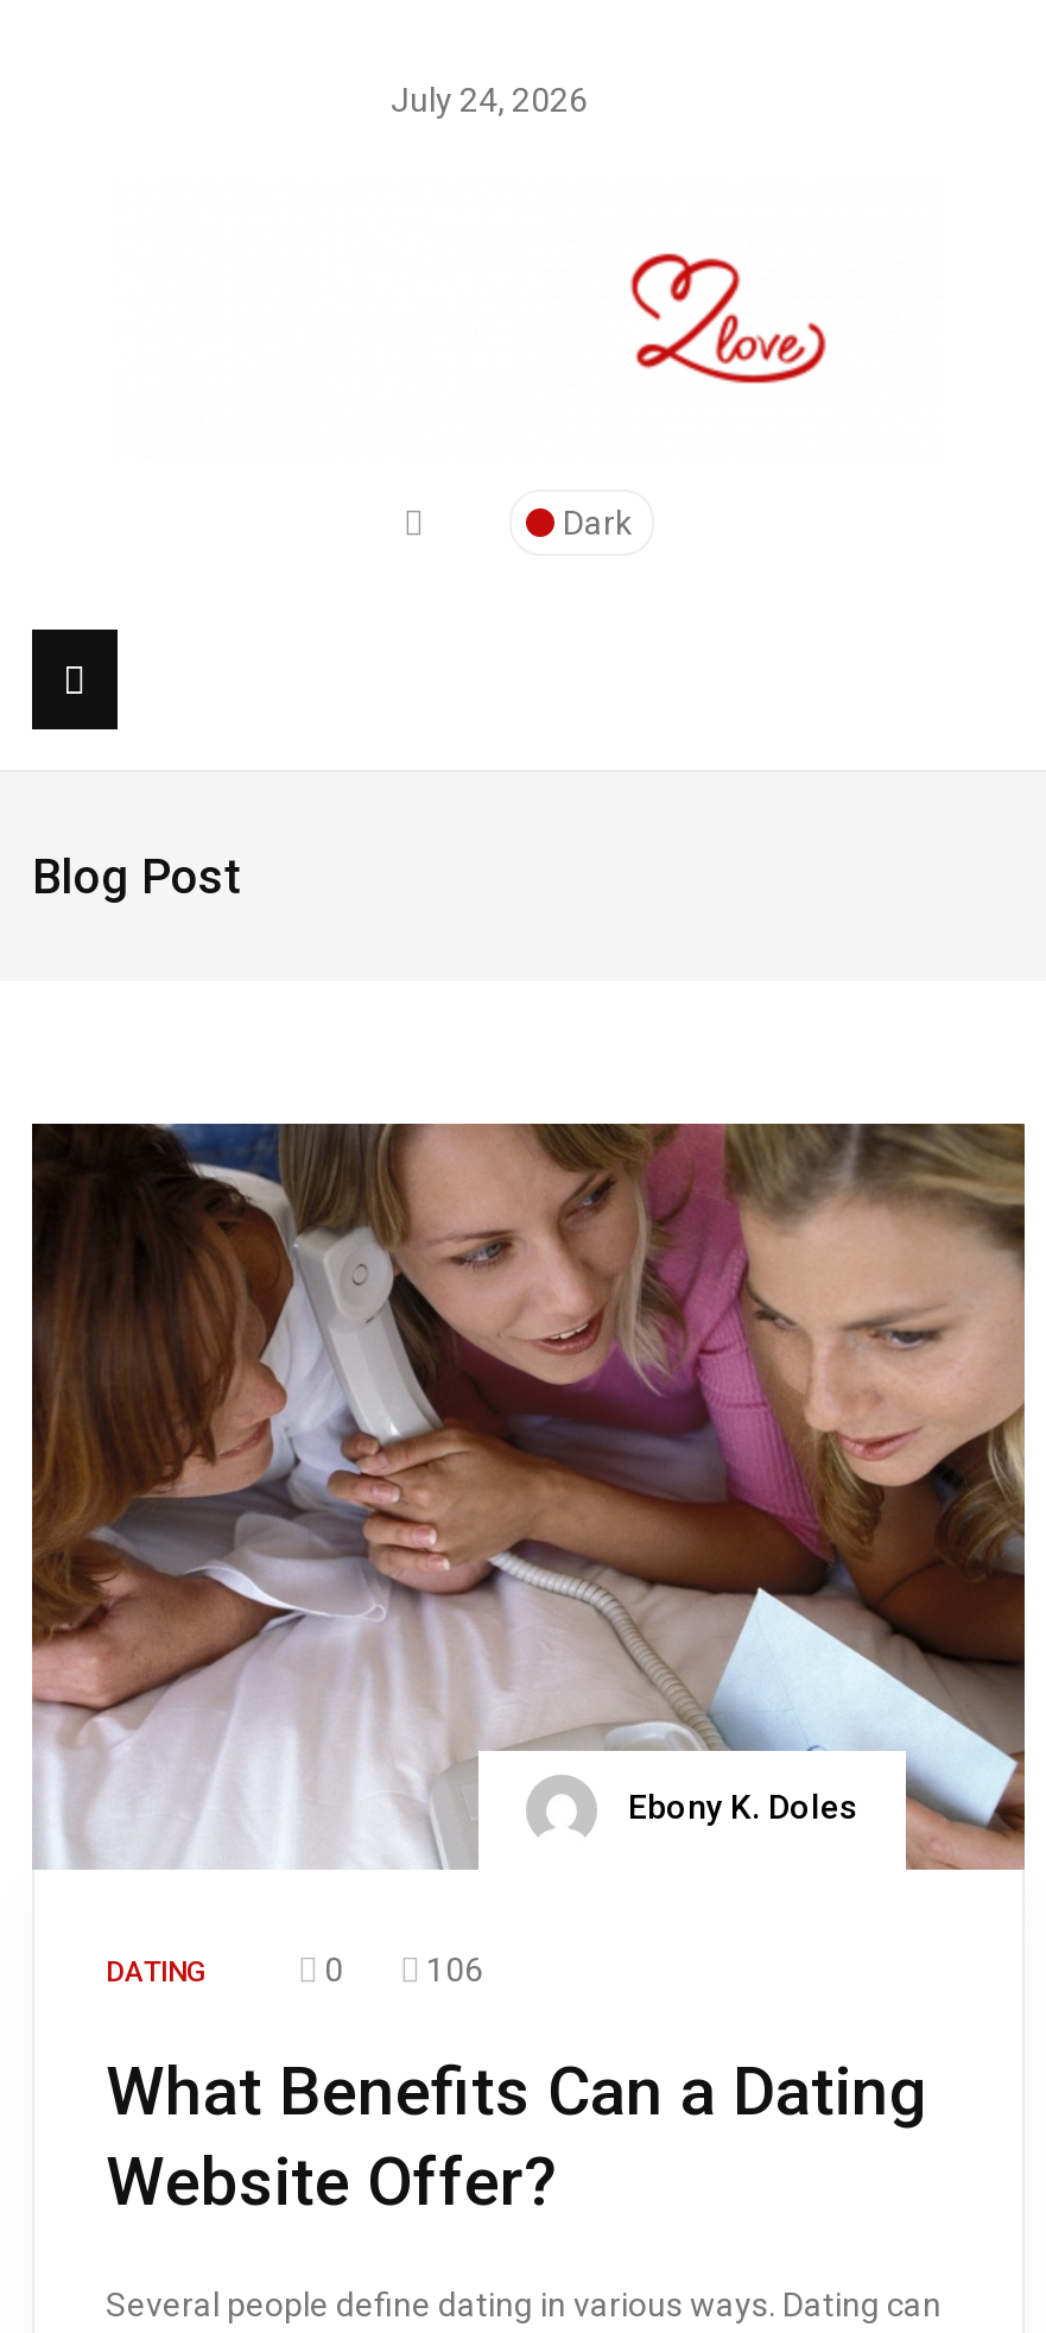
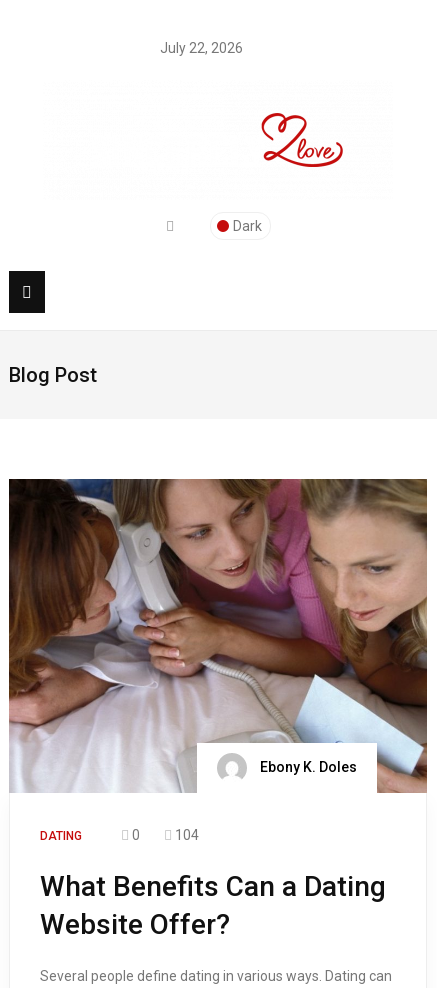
- July 24, 2026
+ July 22, 2026

- 0 106
+ 0 104
